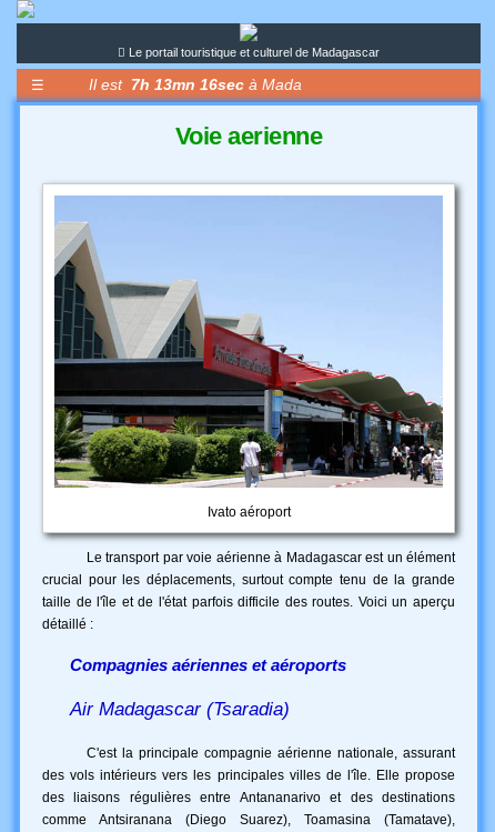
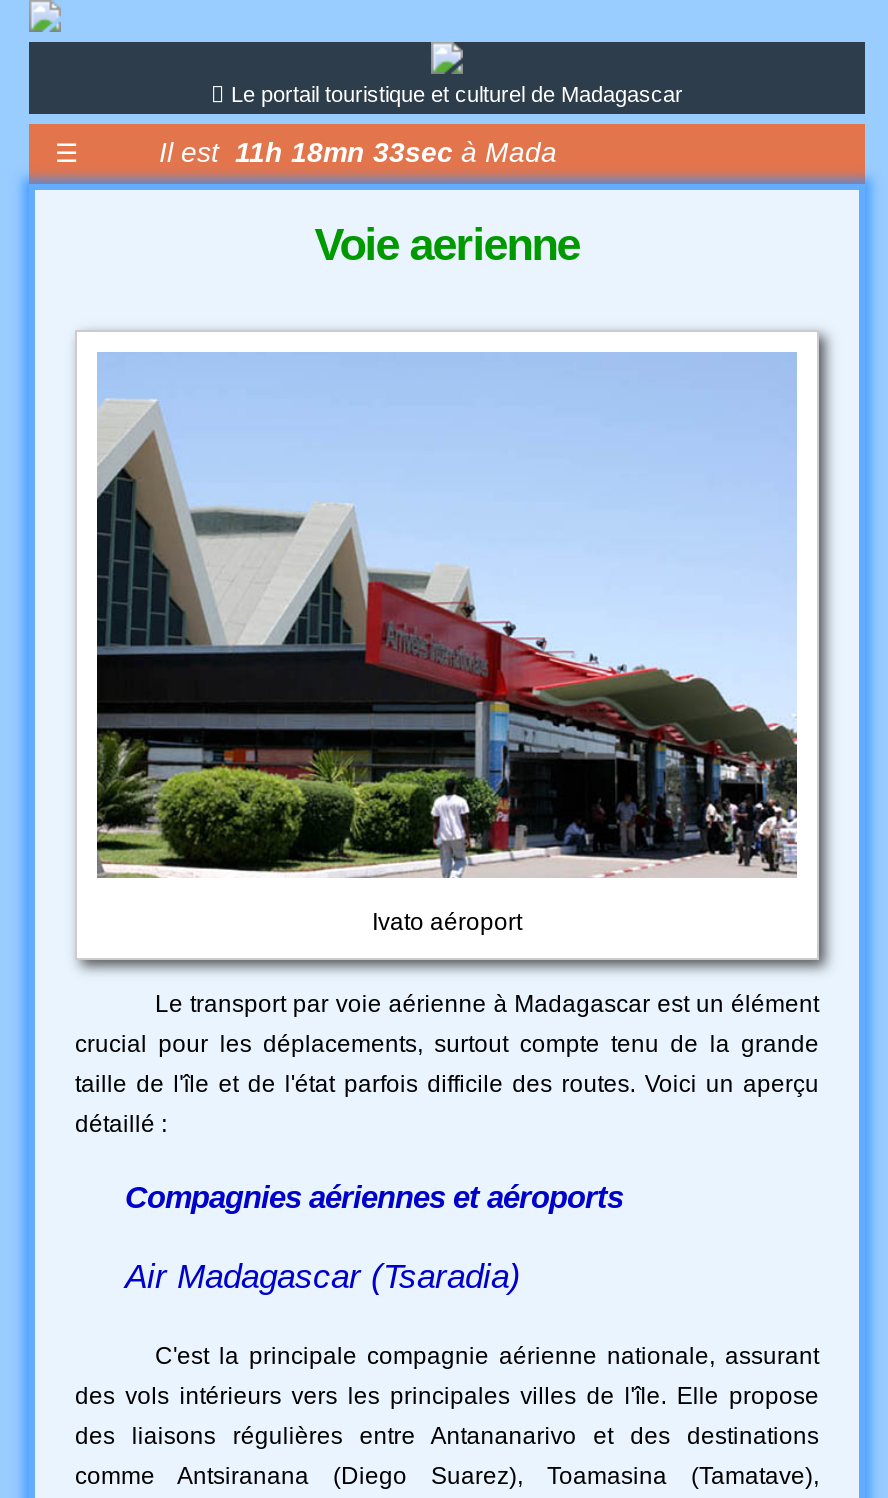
- Il est 7h 13mn 16sec à Mada
+ Il est 11h 18mn 33sec à Mada
